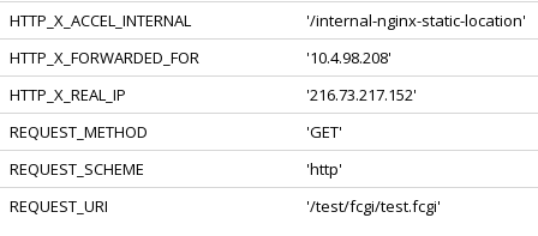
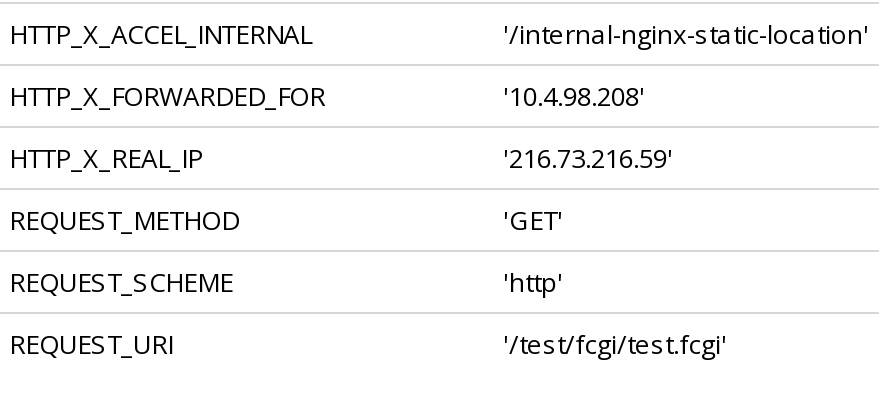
- '216.73.217.152'
+ '216.73.216.59'
